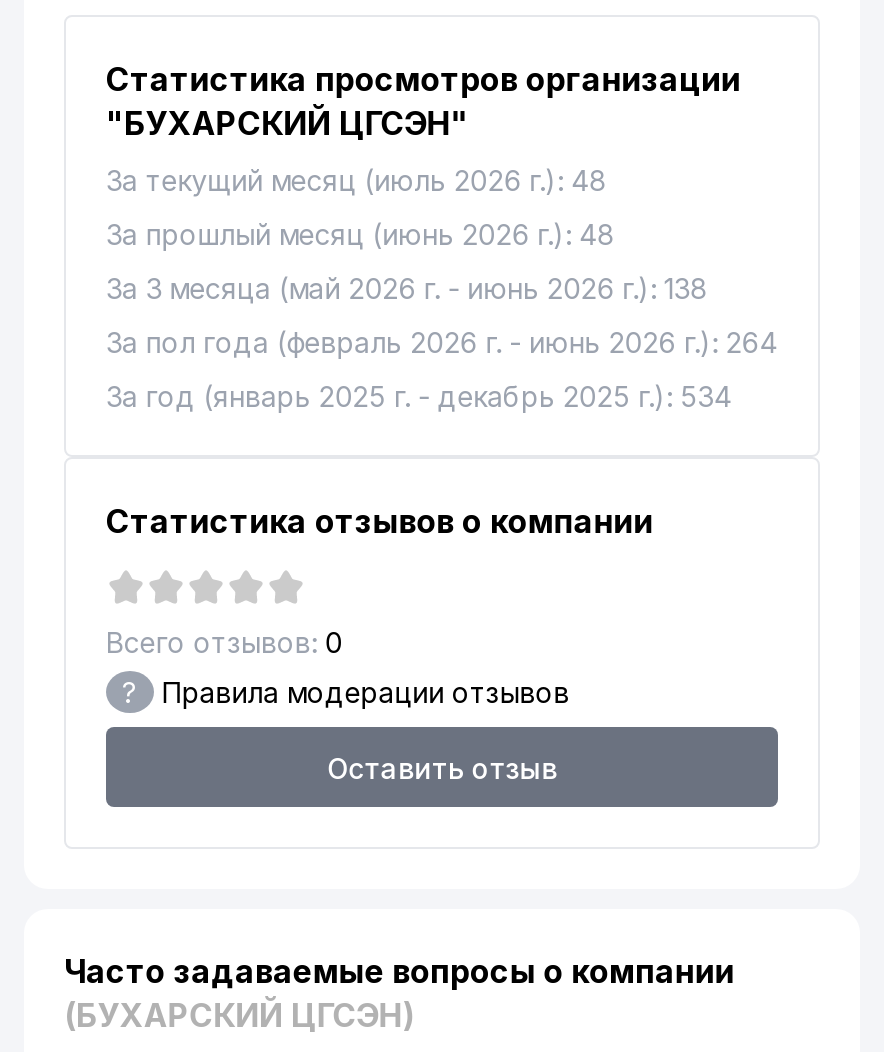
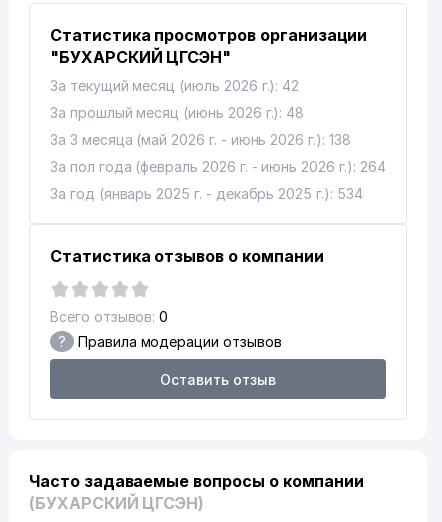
- За текущий месяц (июль 2026 г.): 48
+ За текущий месяц (июль 2026 г.): 42
